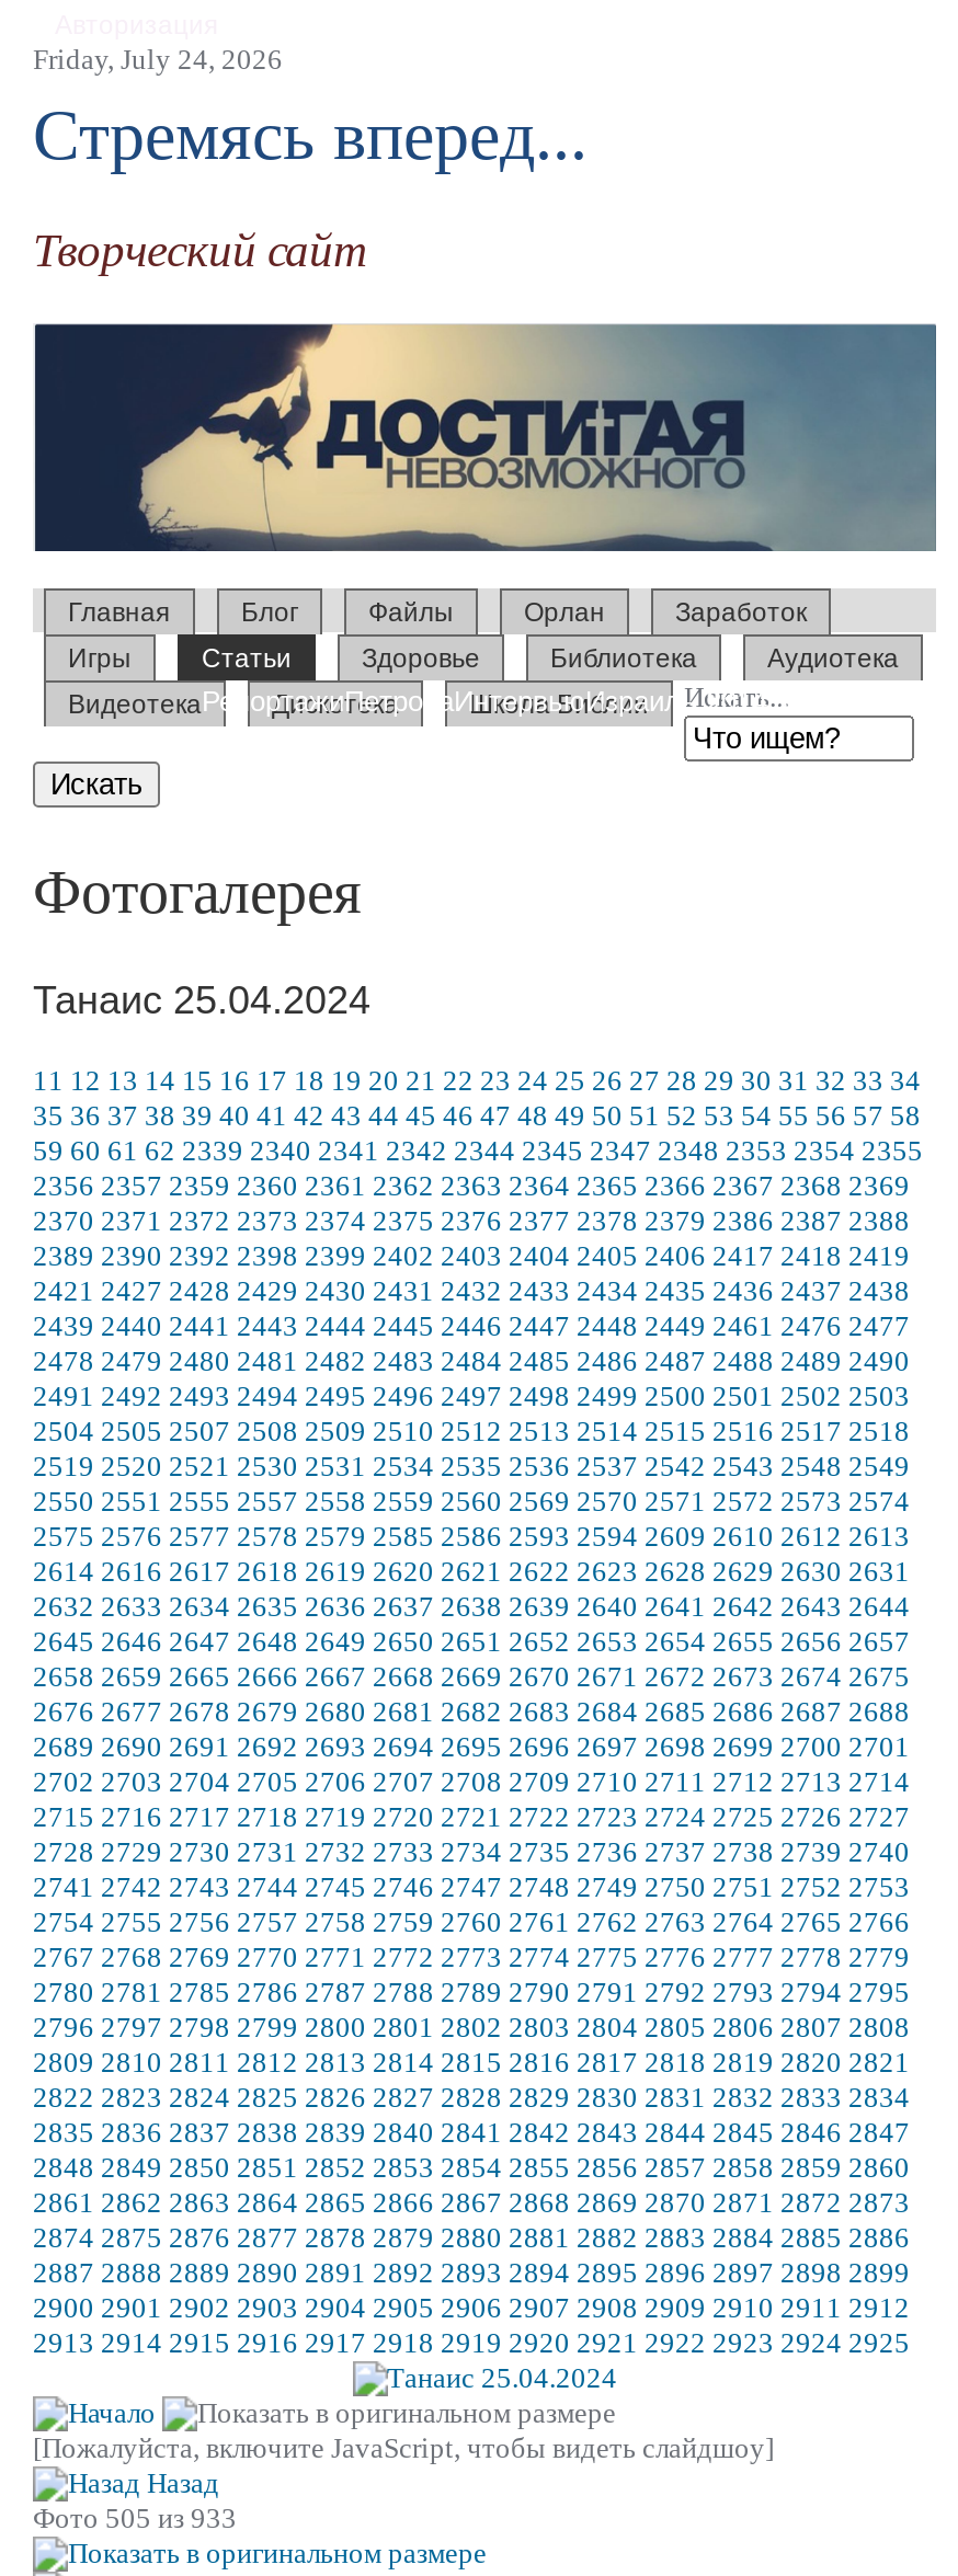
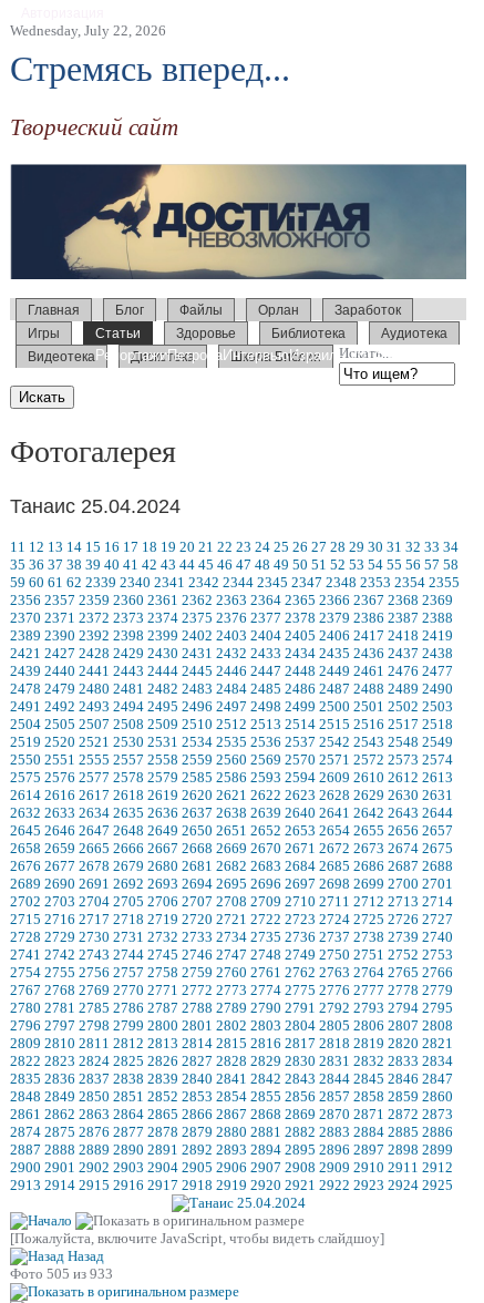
- Friday, July 24, 2026
+ Wednesday, July 22, 2026
